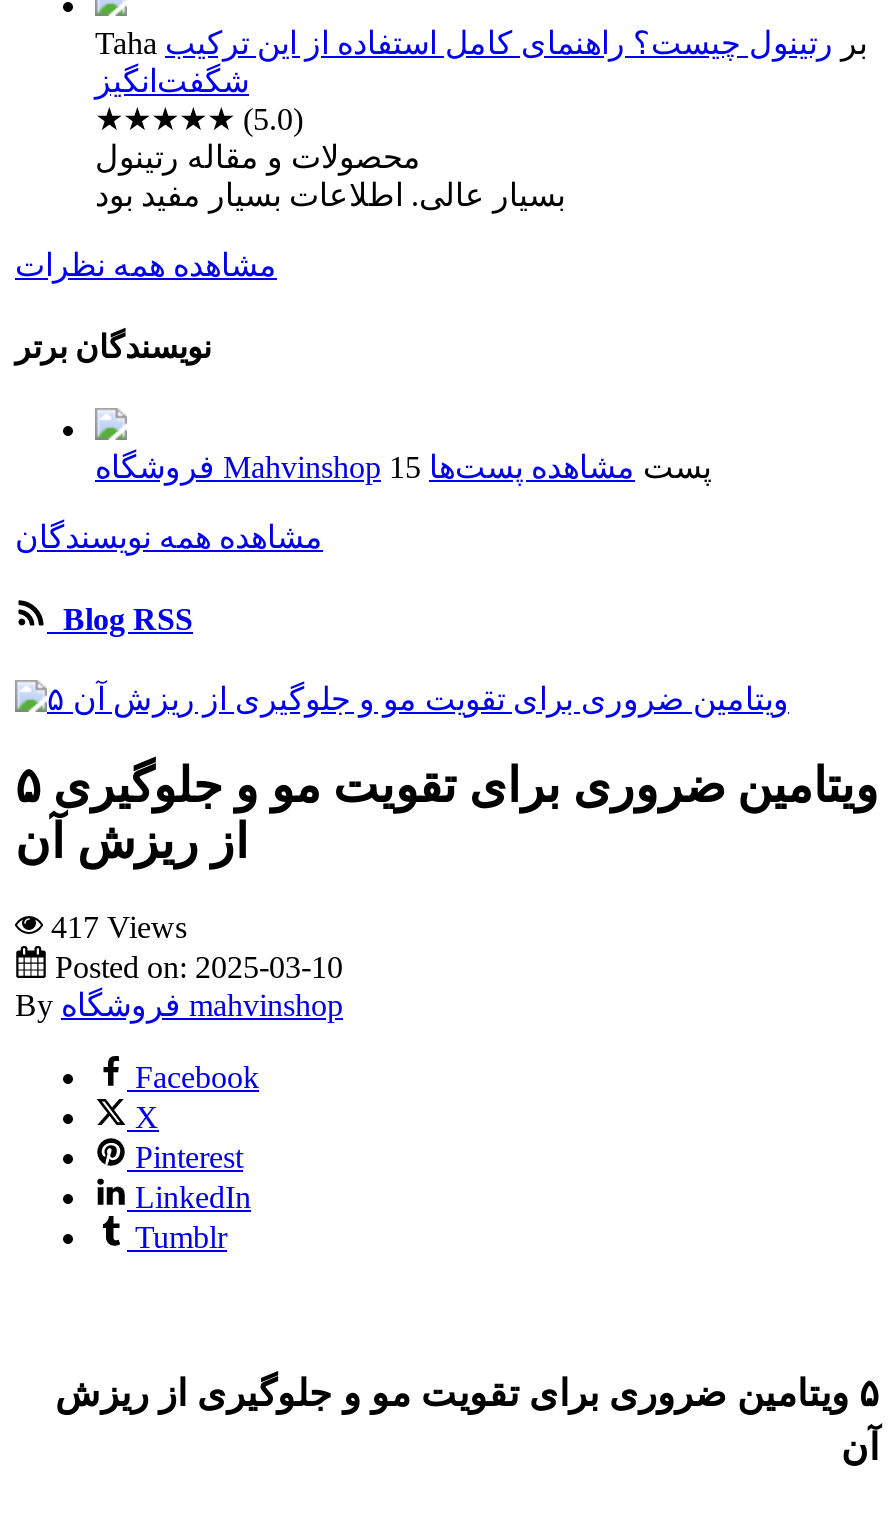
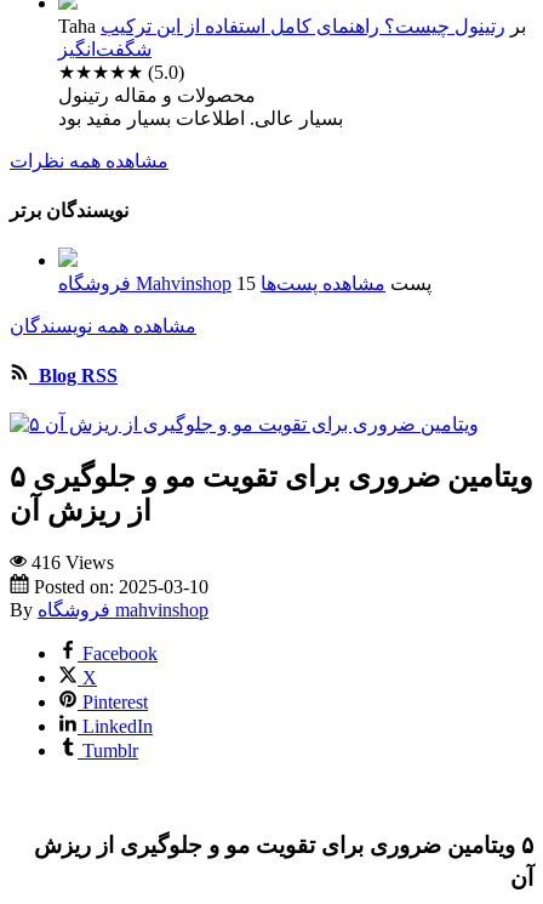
- 417 Views
+ 416 Views
